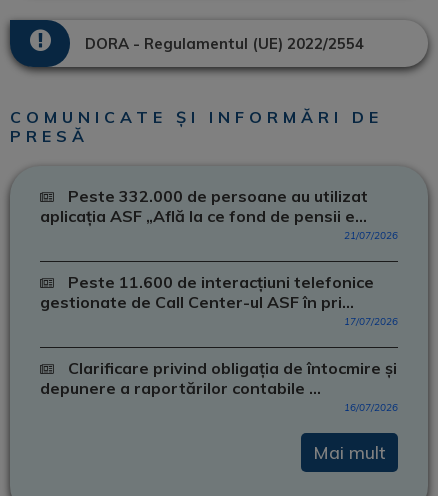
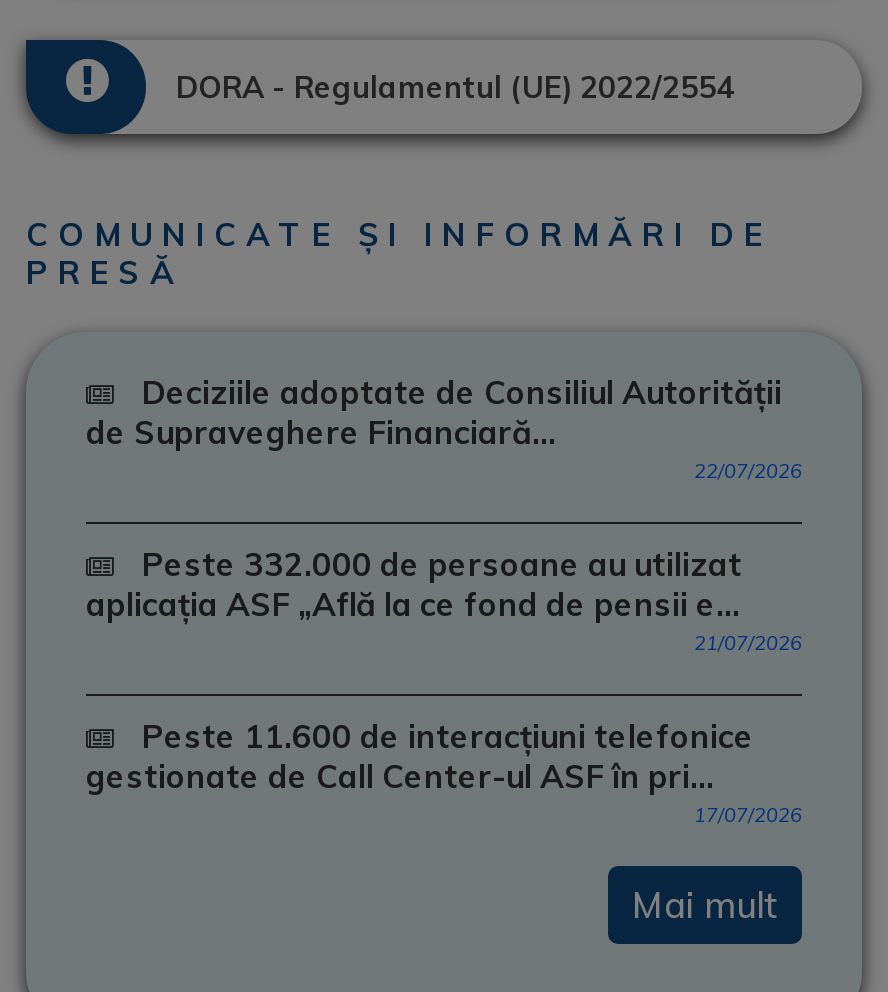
+ Deciziile adoptate de Consiliul Autorității
+ de Supraveghere Financiară...
+ 22/07/2026

moved down: Peste 332.000 de persoane au utilizat | aplicația ASF „Află la ce fond de pensii e... | 21/07/2026 | Peste 11.600 de interacțiuni telefonice | gestionate de Call Center-ul ASF în pri... | 17/07/2026

- Clarificare privind obligația de întocmire și
- depunere a raportărilor contabile ...
- 16/07/2026
